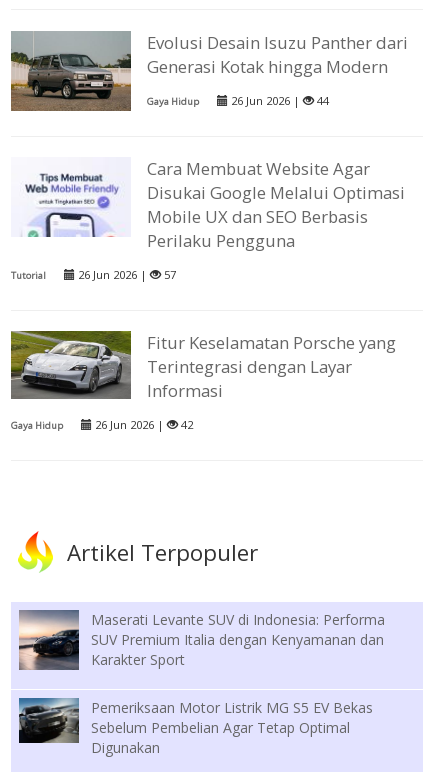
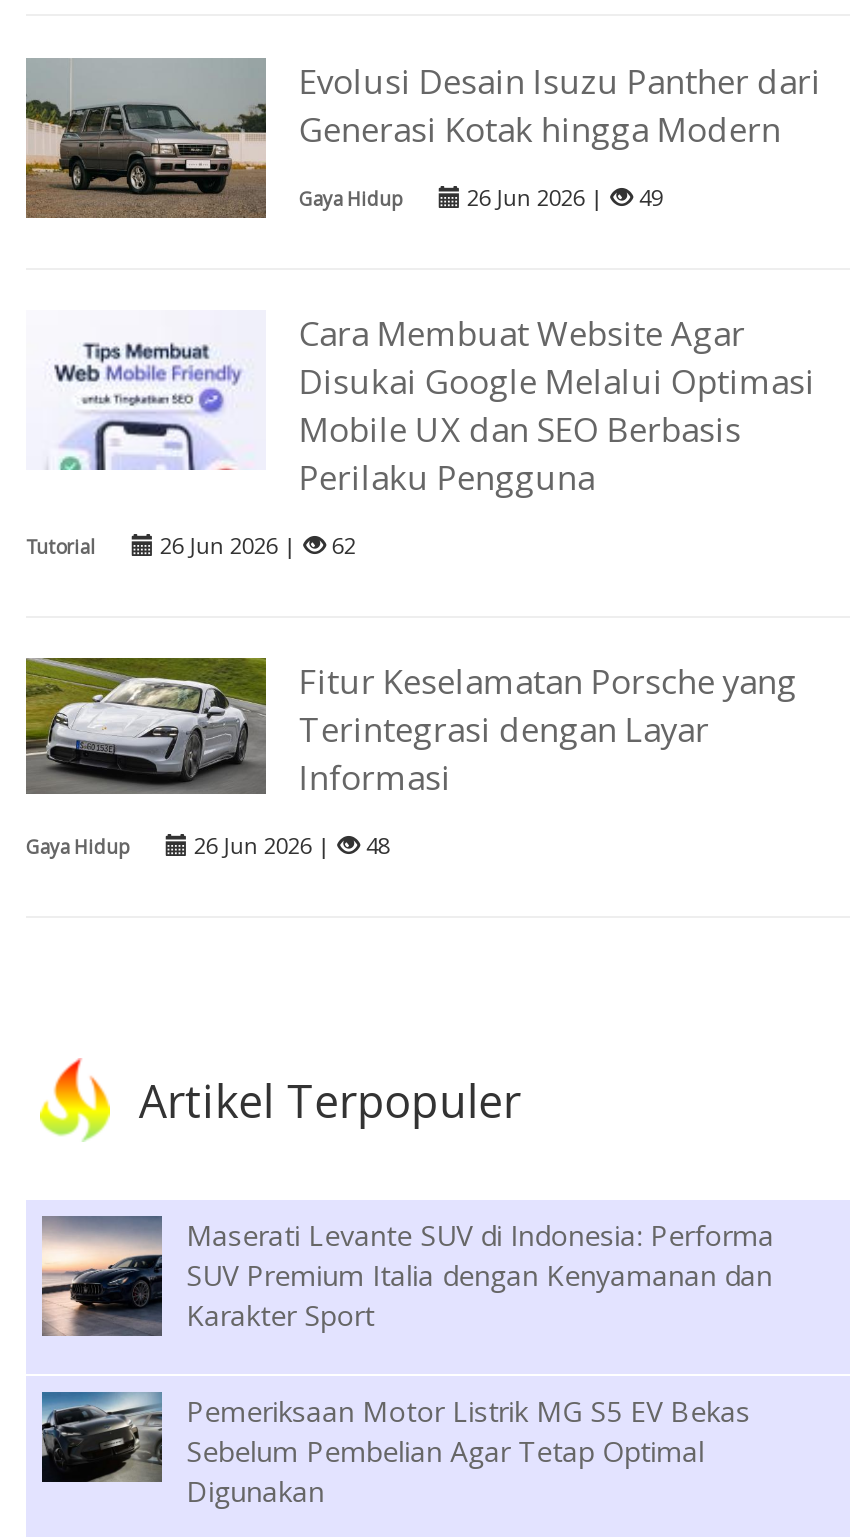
- 44
+ 49

- 57
+ 62

- 42
+ 48
